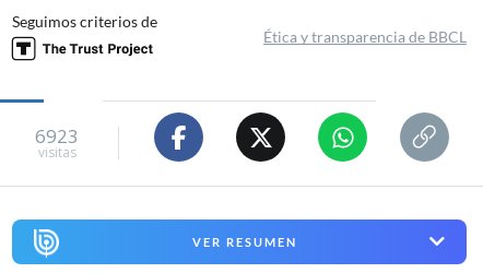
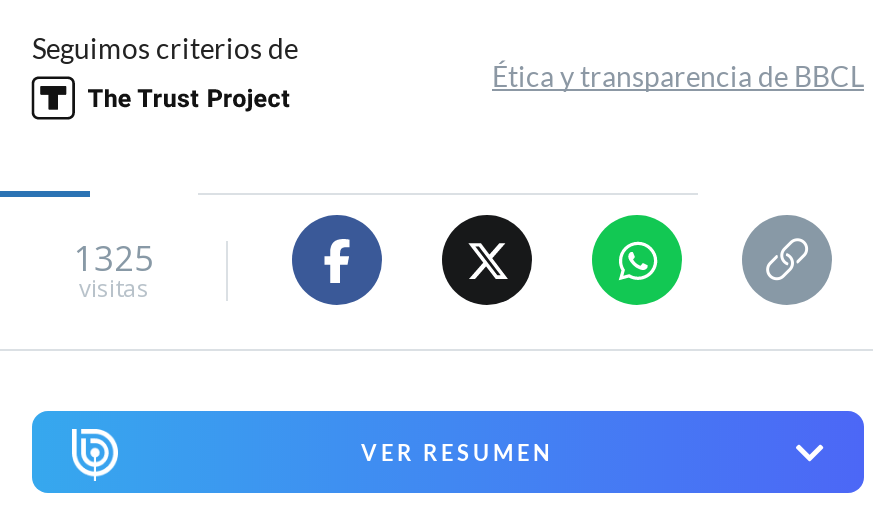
- 6923
+ 1325
